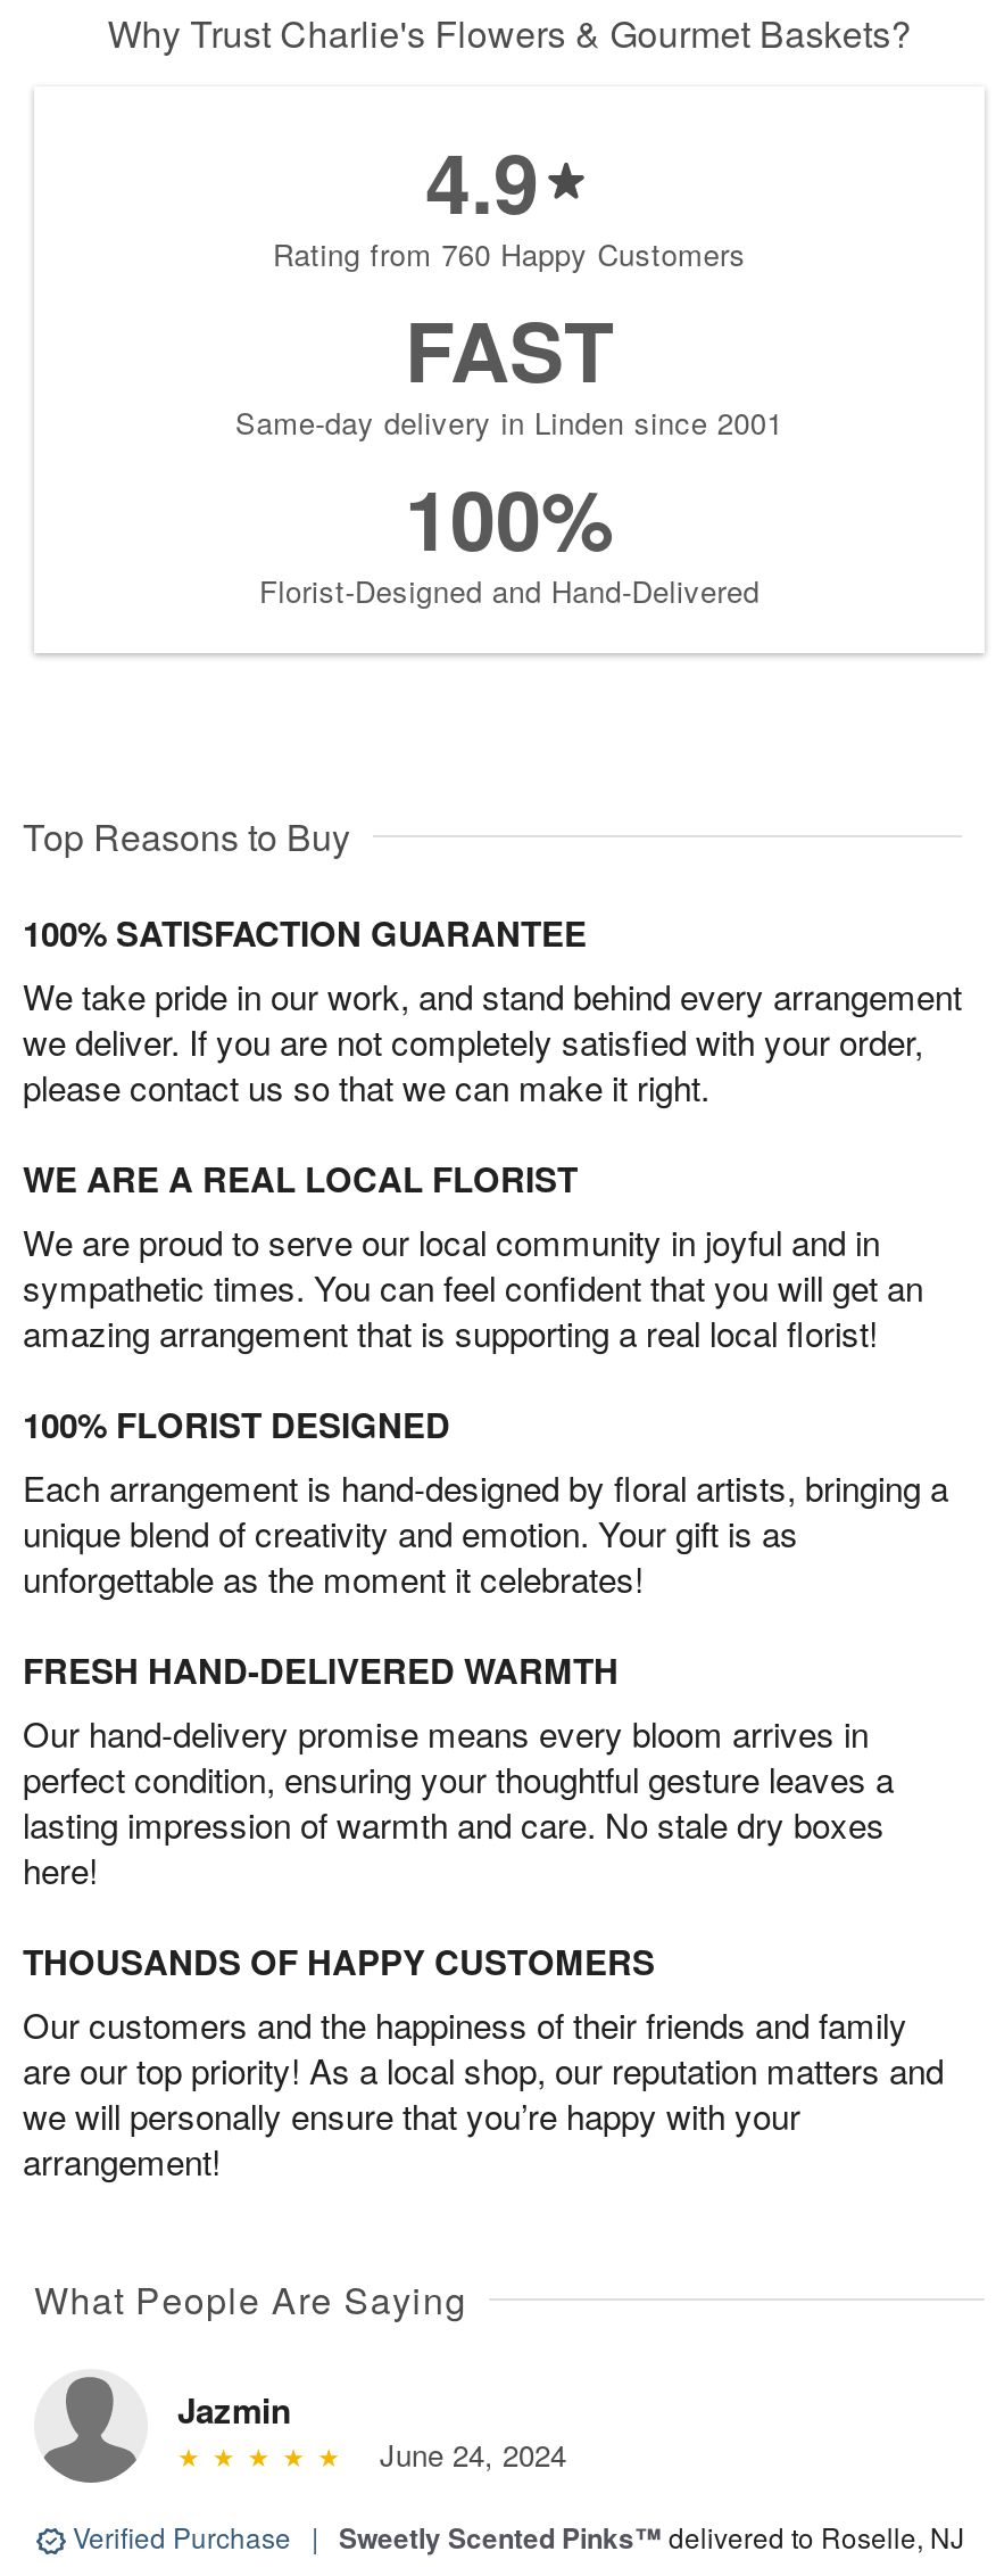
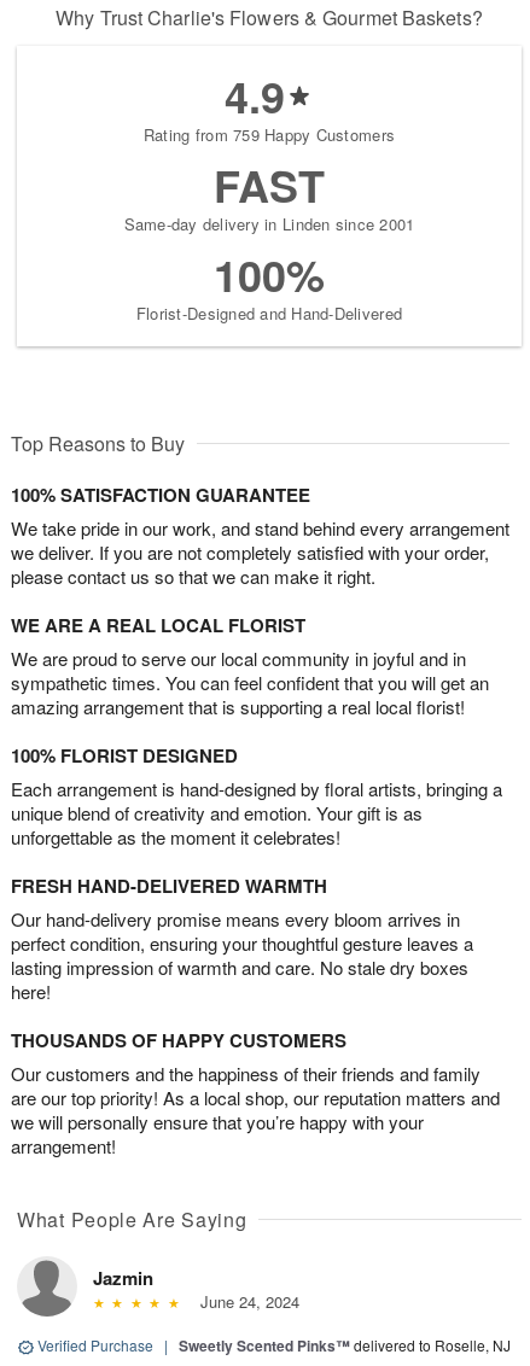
- Rating from 760 Happy Customers
+ Rating from 759 Happy Customers
